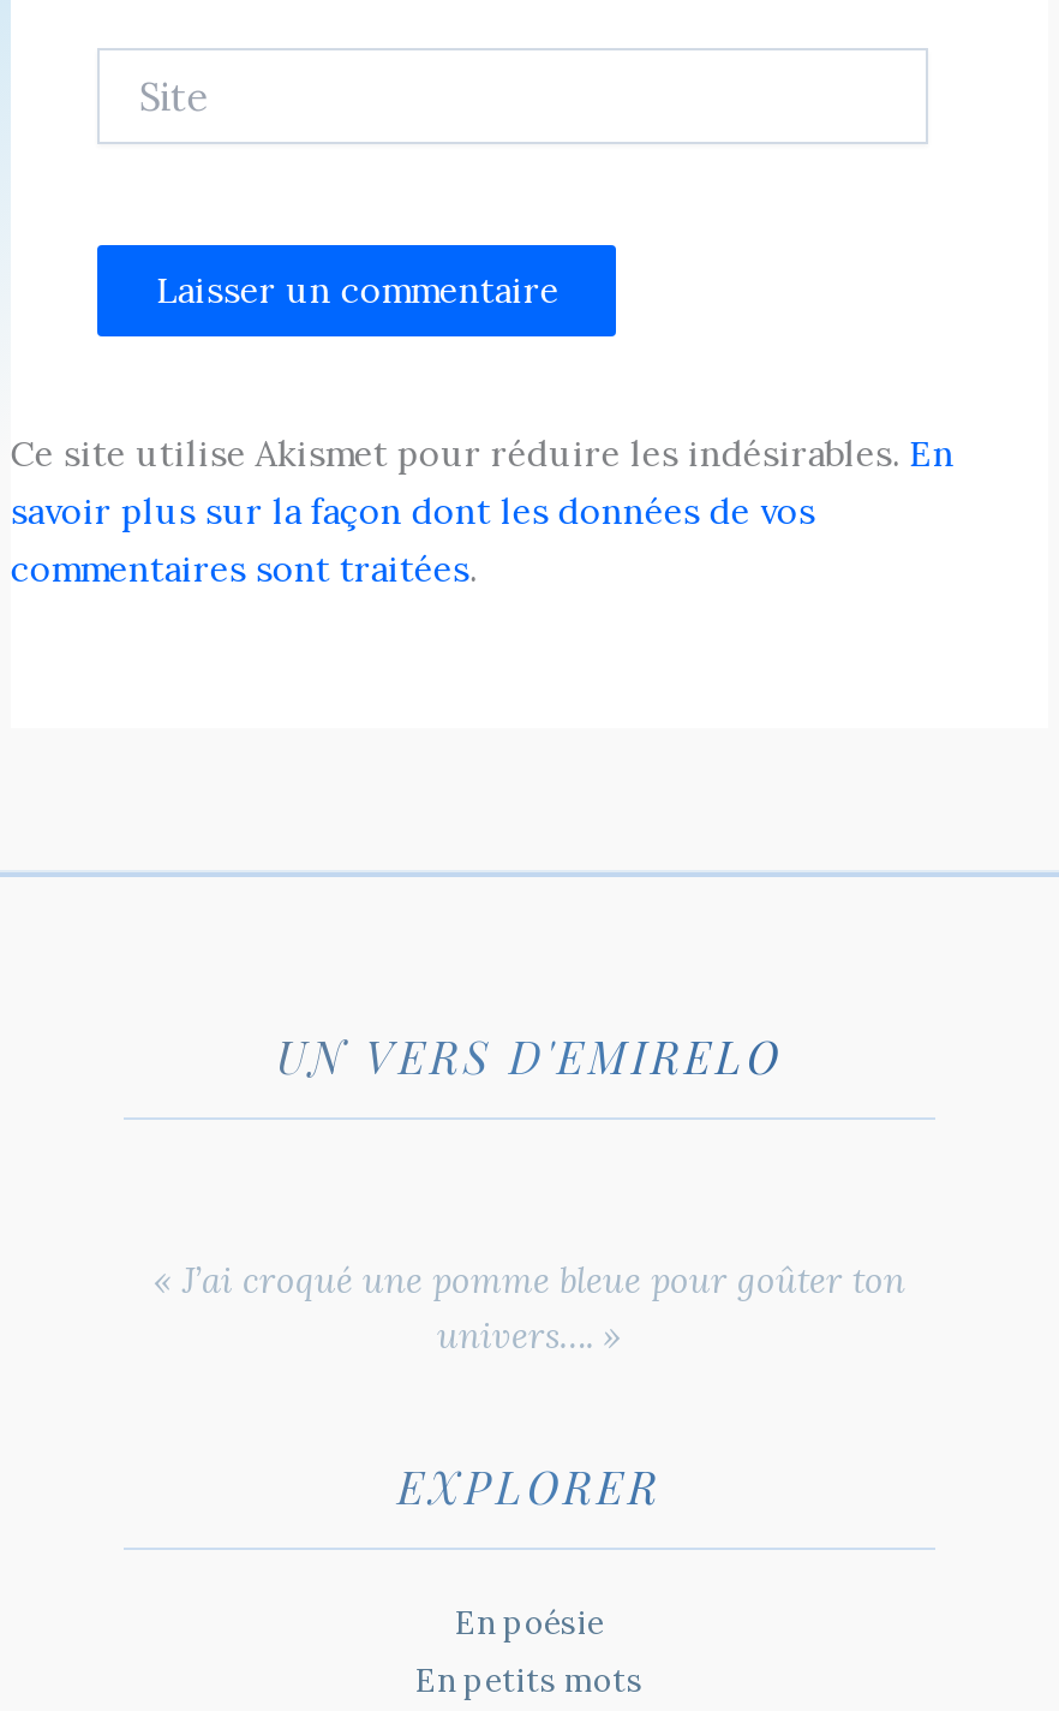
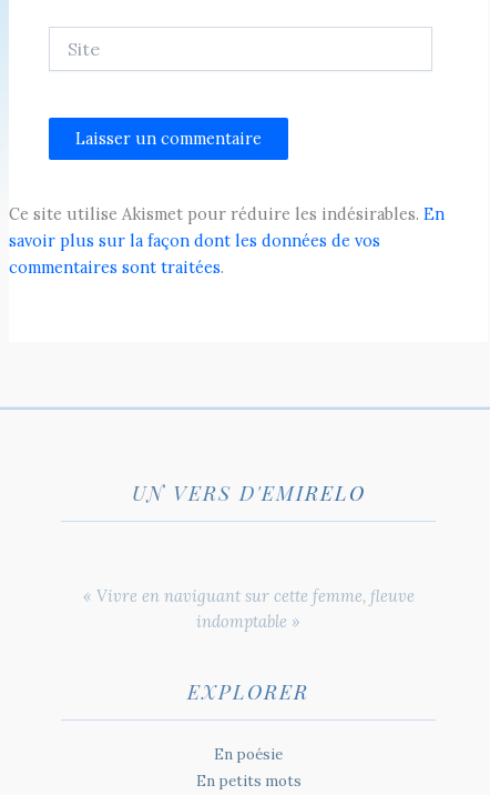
- « J’ai croqué une pomme bleue pour goûter ton
- univers…. »
+ « Vivre en naviguant sur cette femme, fleuve
+ indomptable »
